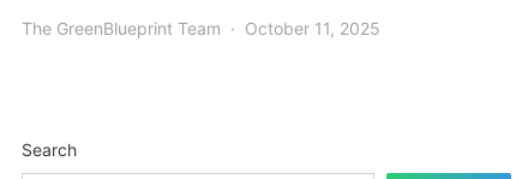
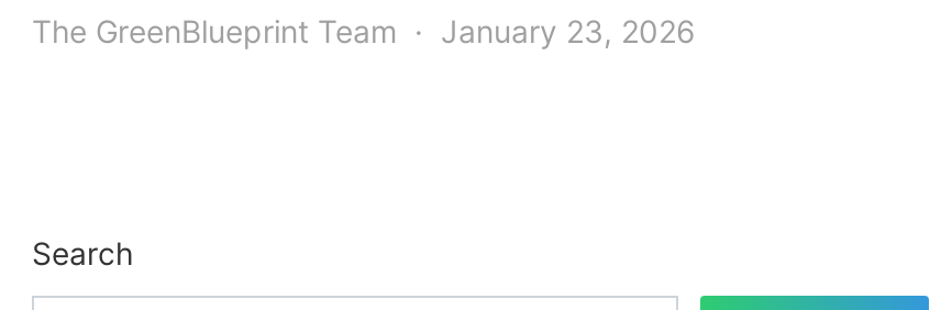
- The GreenBlueprint Team October 11, 2025
+ The GreenBlueprint Team January 23, 2026
